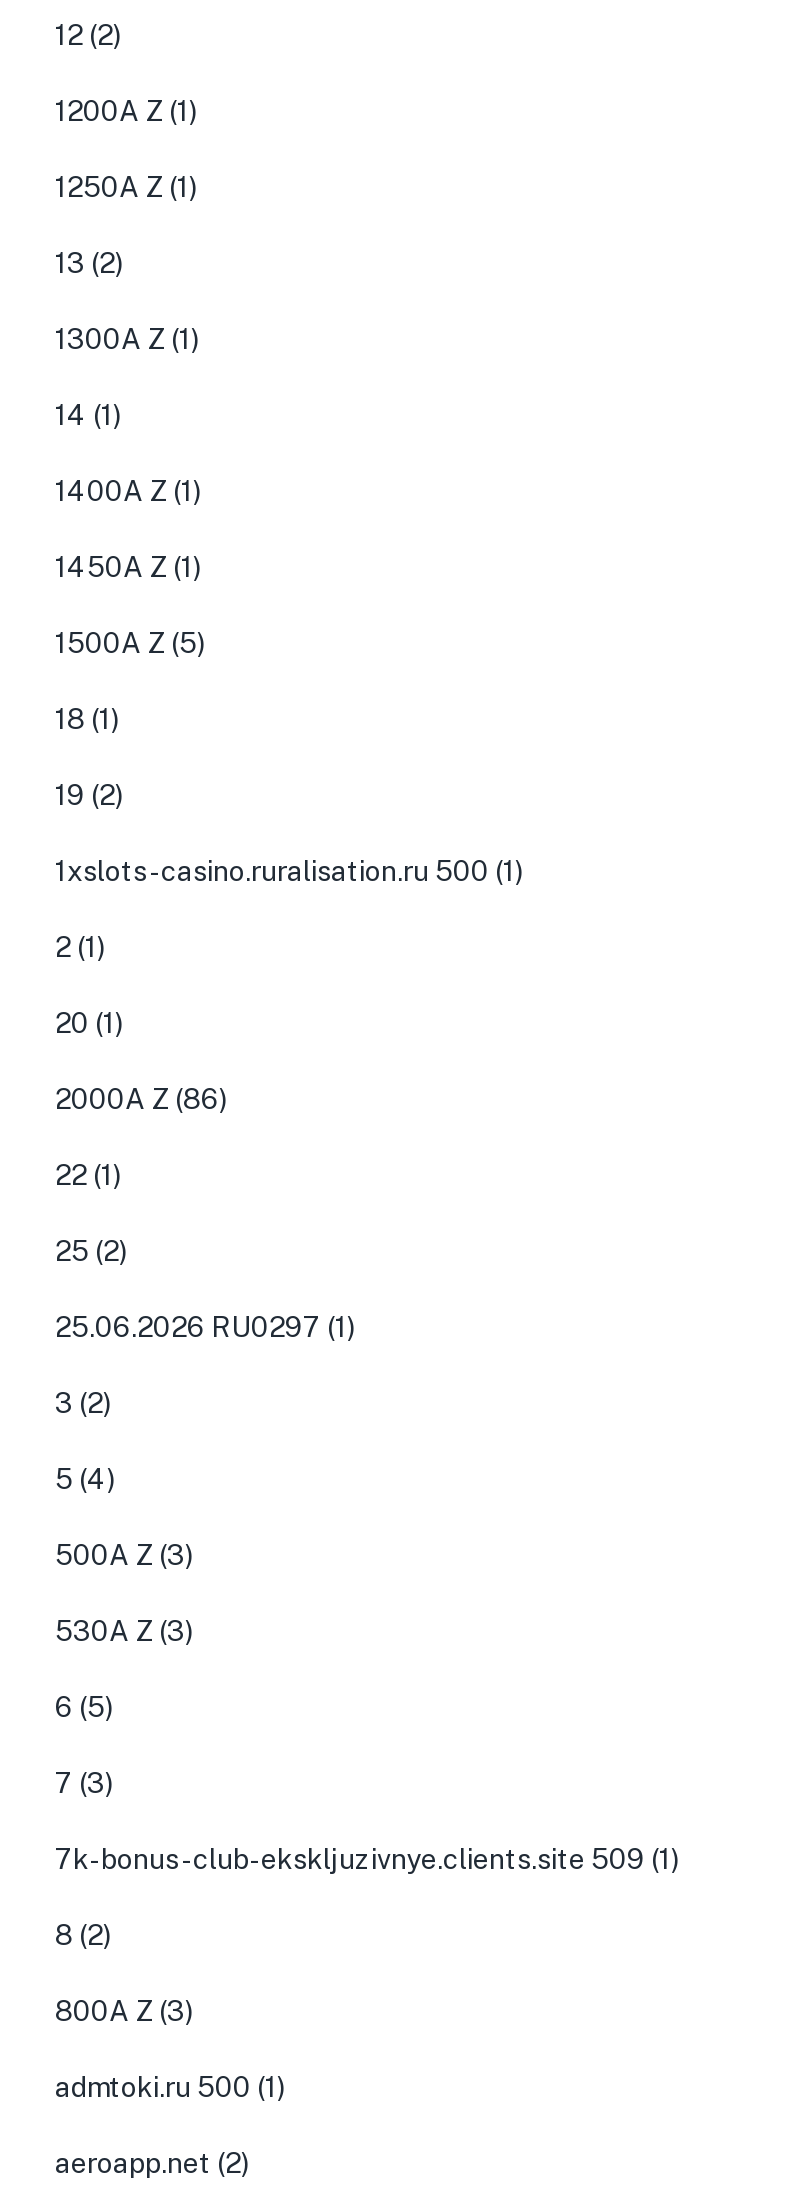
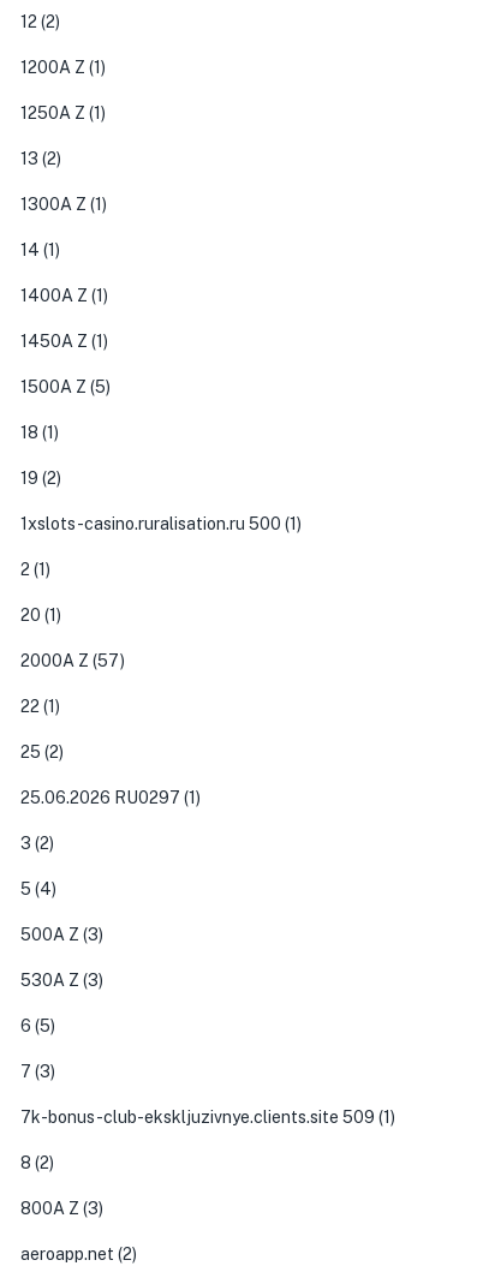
- 2000A Z (86)
+ 2000A Z (57)

- admtoki.ru 500 (1)
